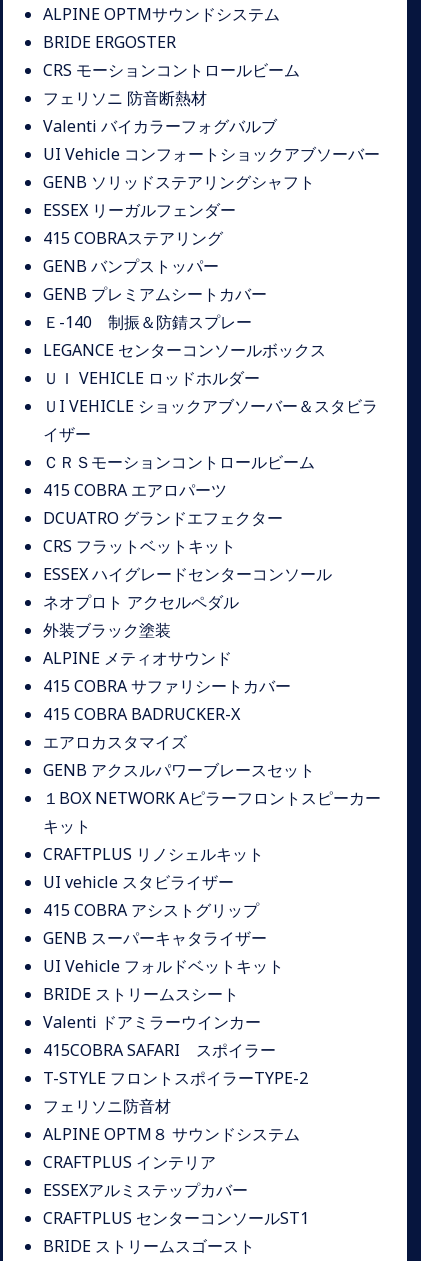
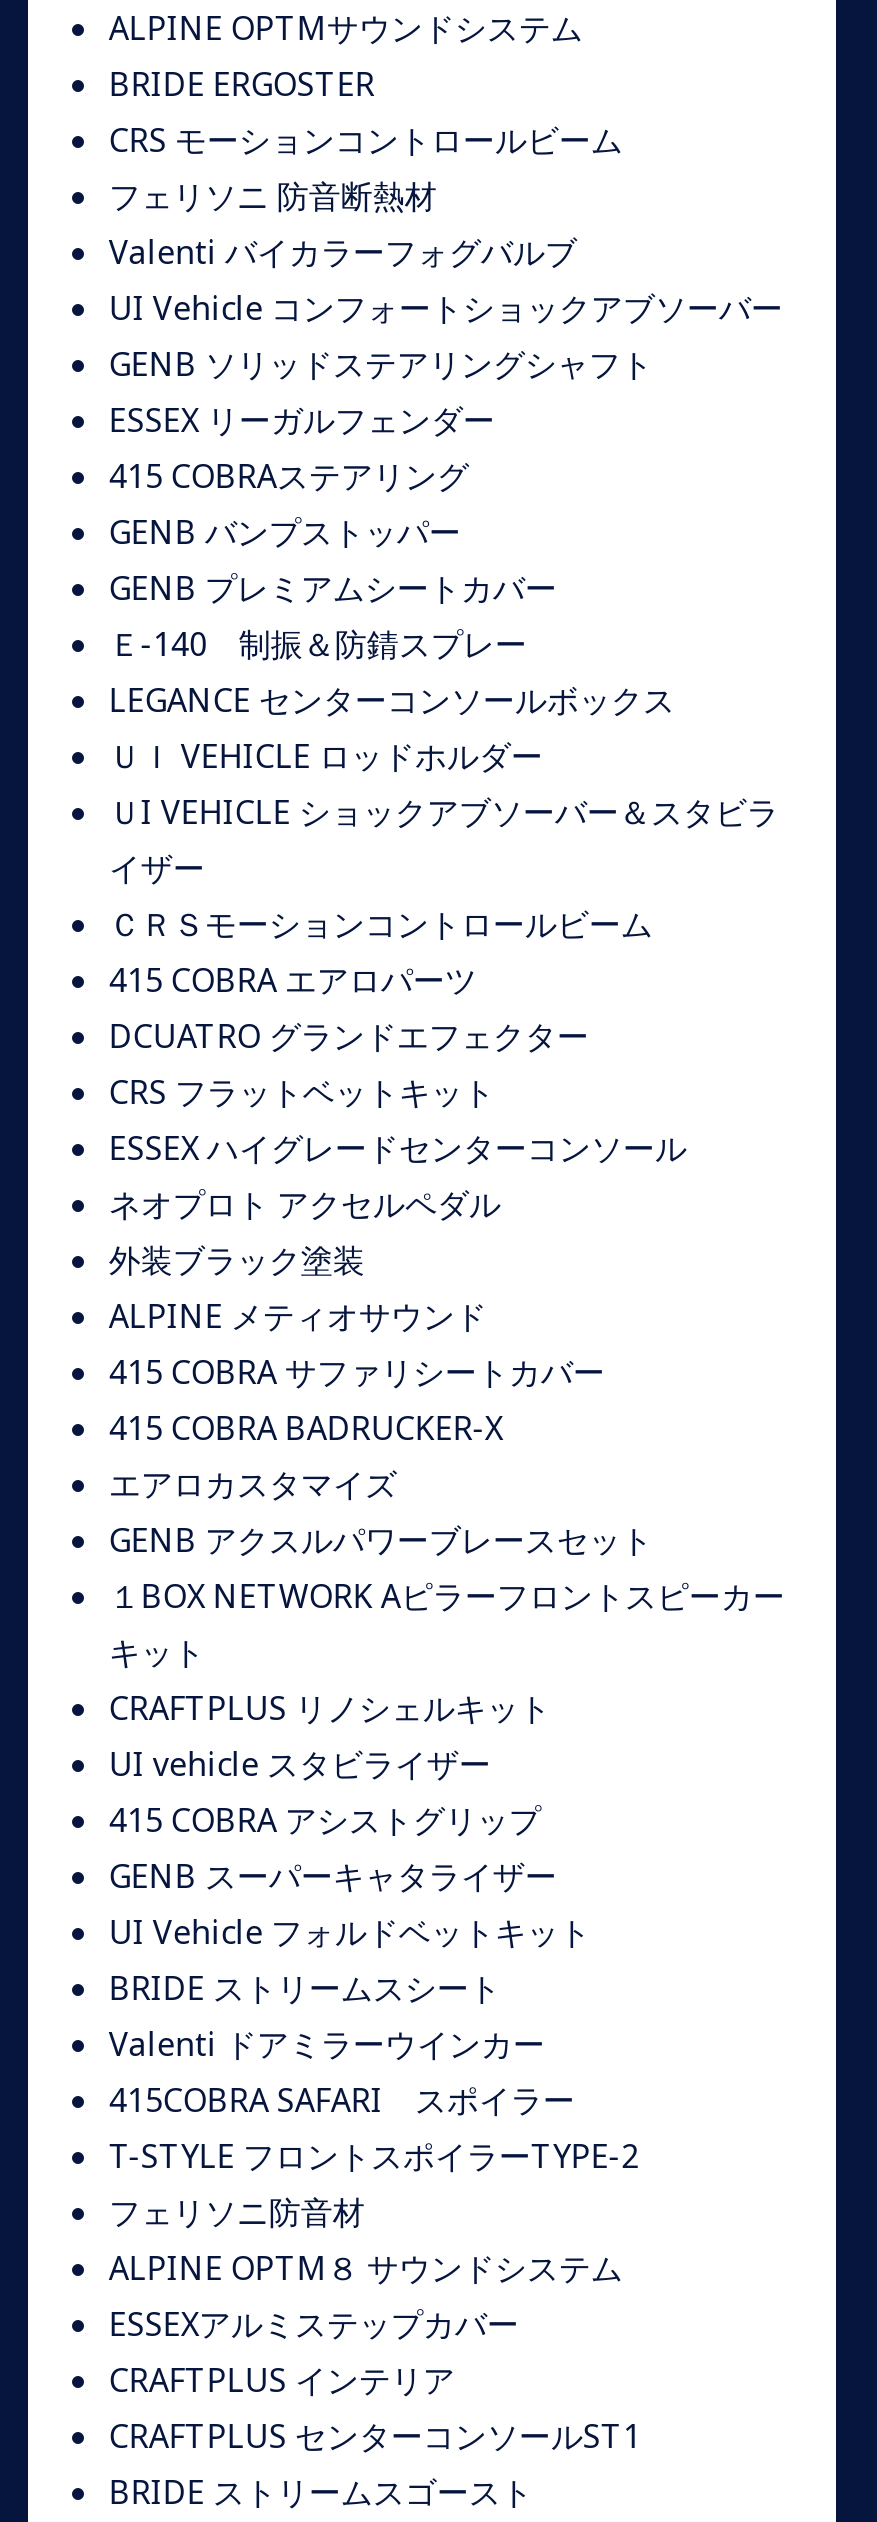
moved down: CRAFTPLUS インテリア

moved up: ESSEXアルミステップカバー
